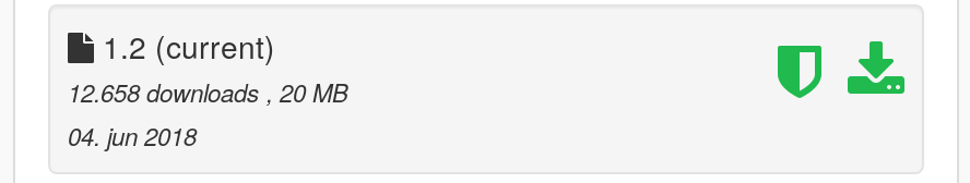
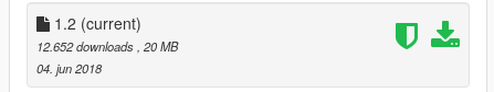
- 12.658 downloads, 20 MB
+ 12.652 downloads, 20 MB
